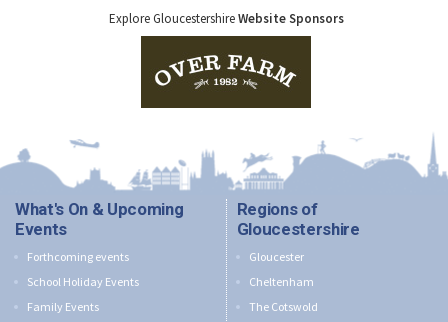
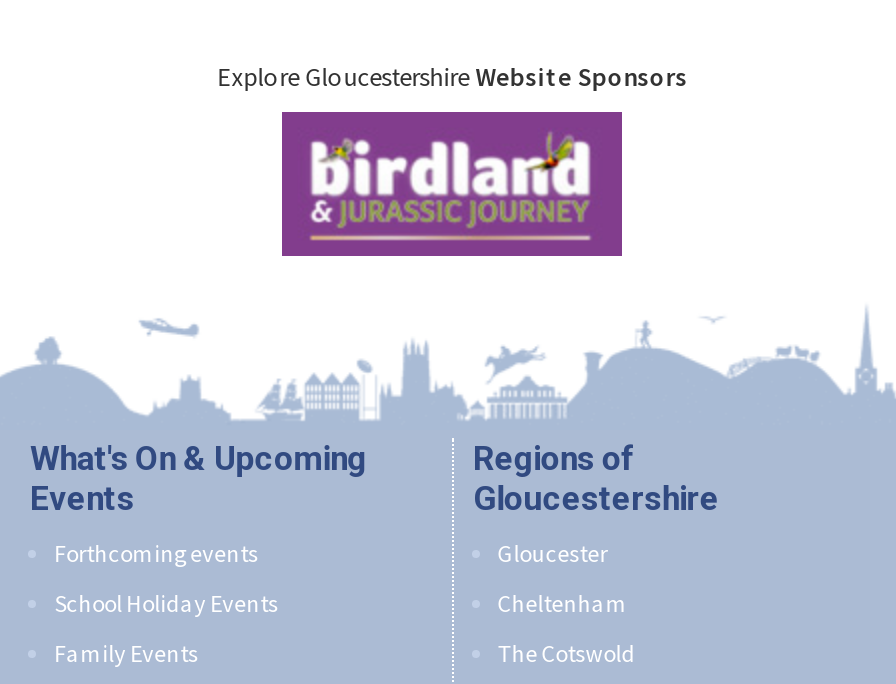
- [image]
+ [image]
